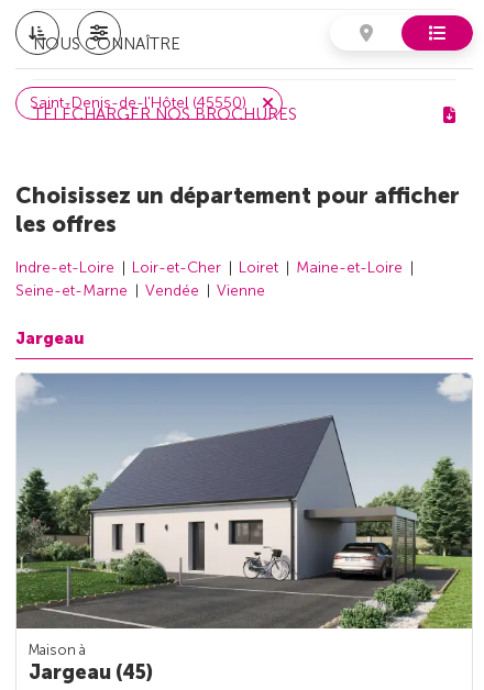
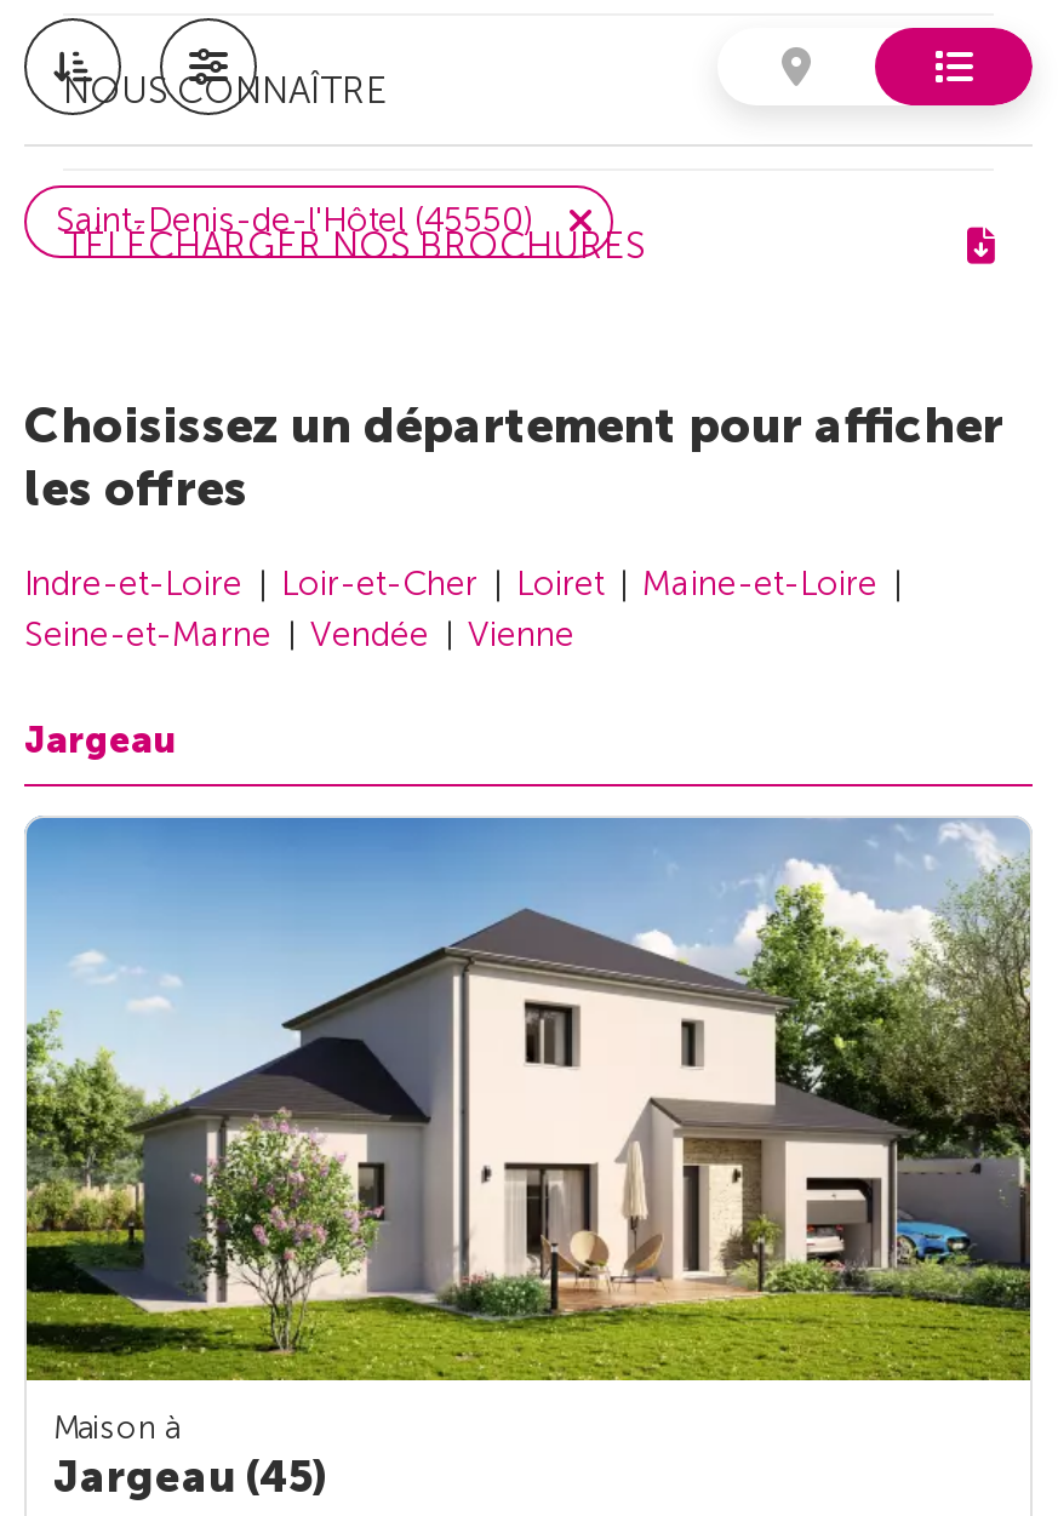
- [image]
+ [image]
